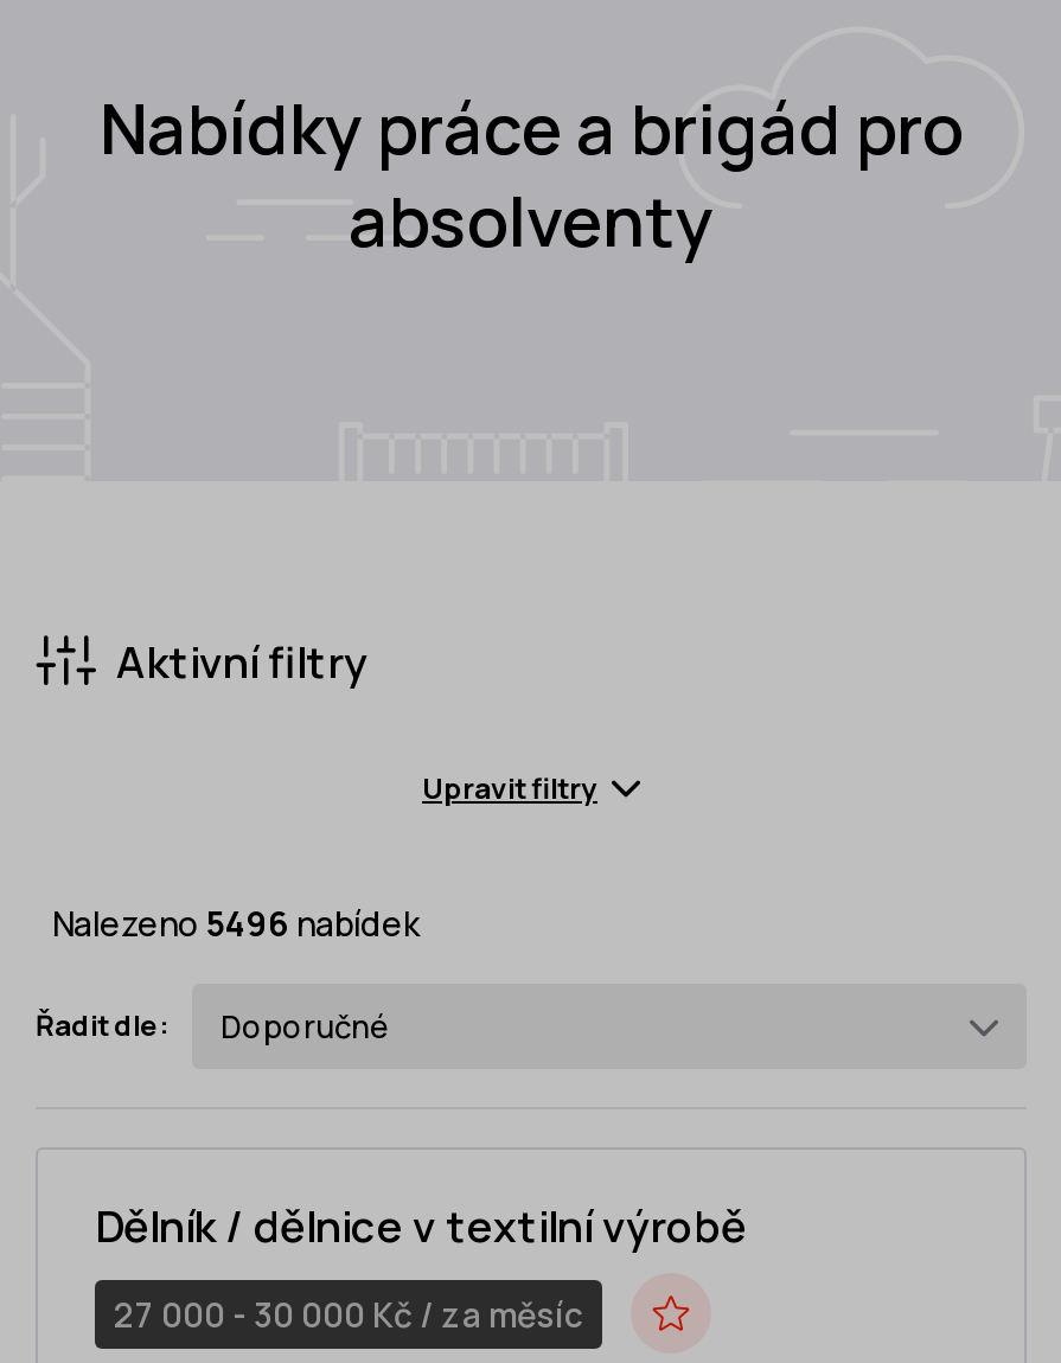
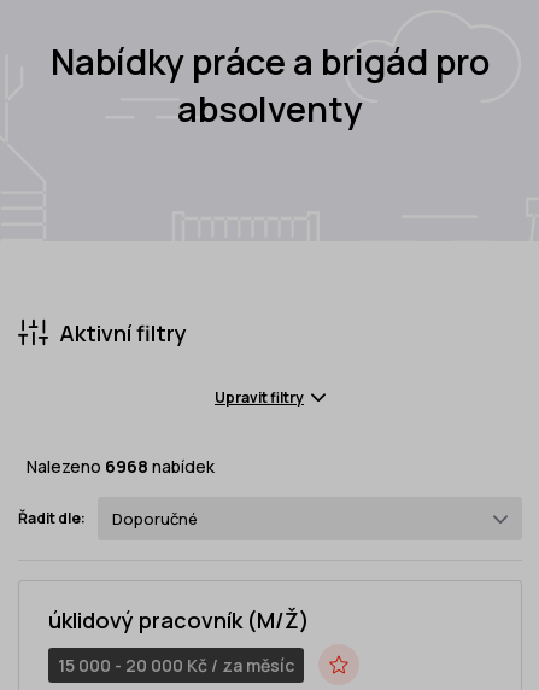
- Nalezeno 5496 nabídek
+ Nalezeno 6968 nabídek

- Dělník / dělnice v textilní výrobě
+ úklidový pracovník (M/Ž)

- 27 000 - 30 000 Kč / za měsíc
+ 15 000 - 20 000 Kč / za měsíc
